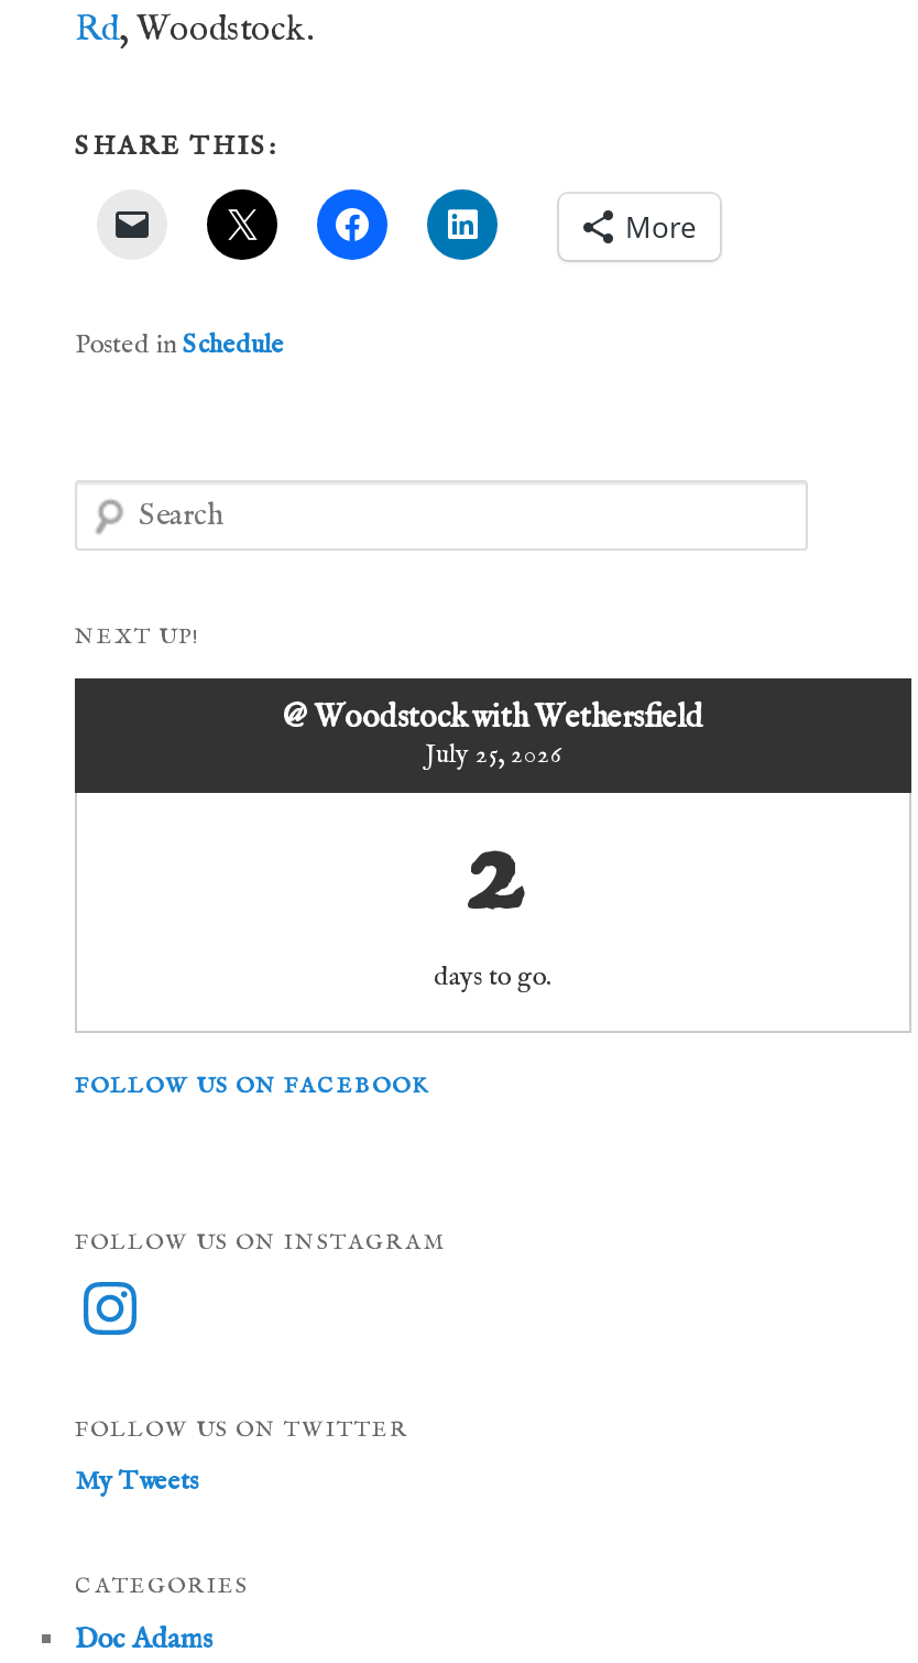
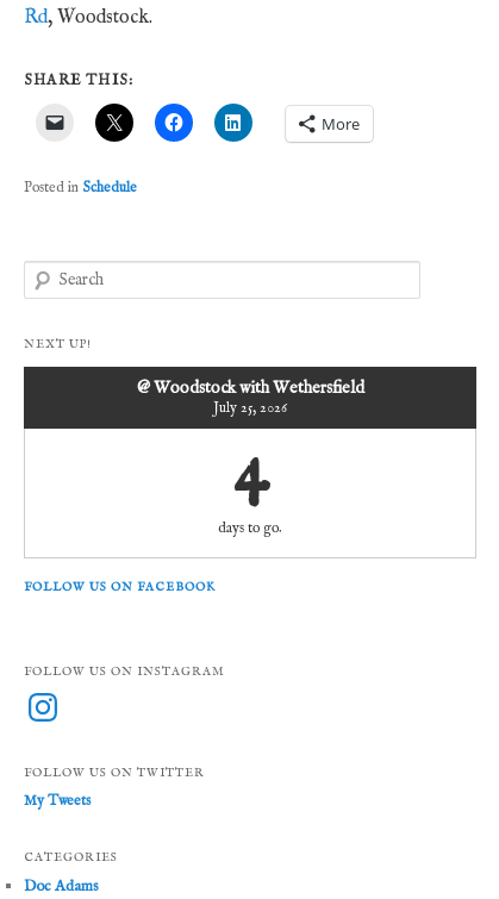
- 2
+ 4
